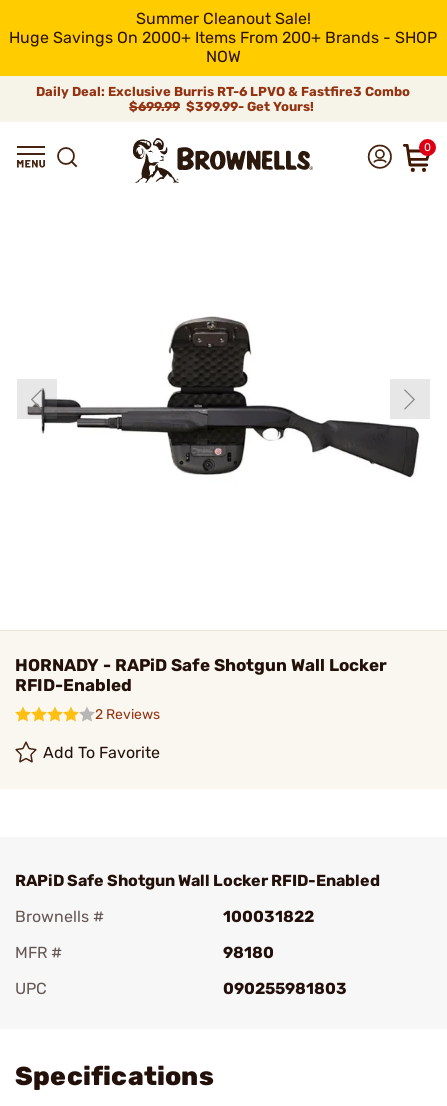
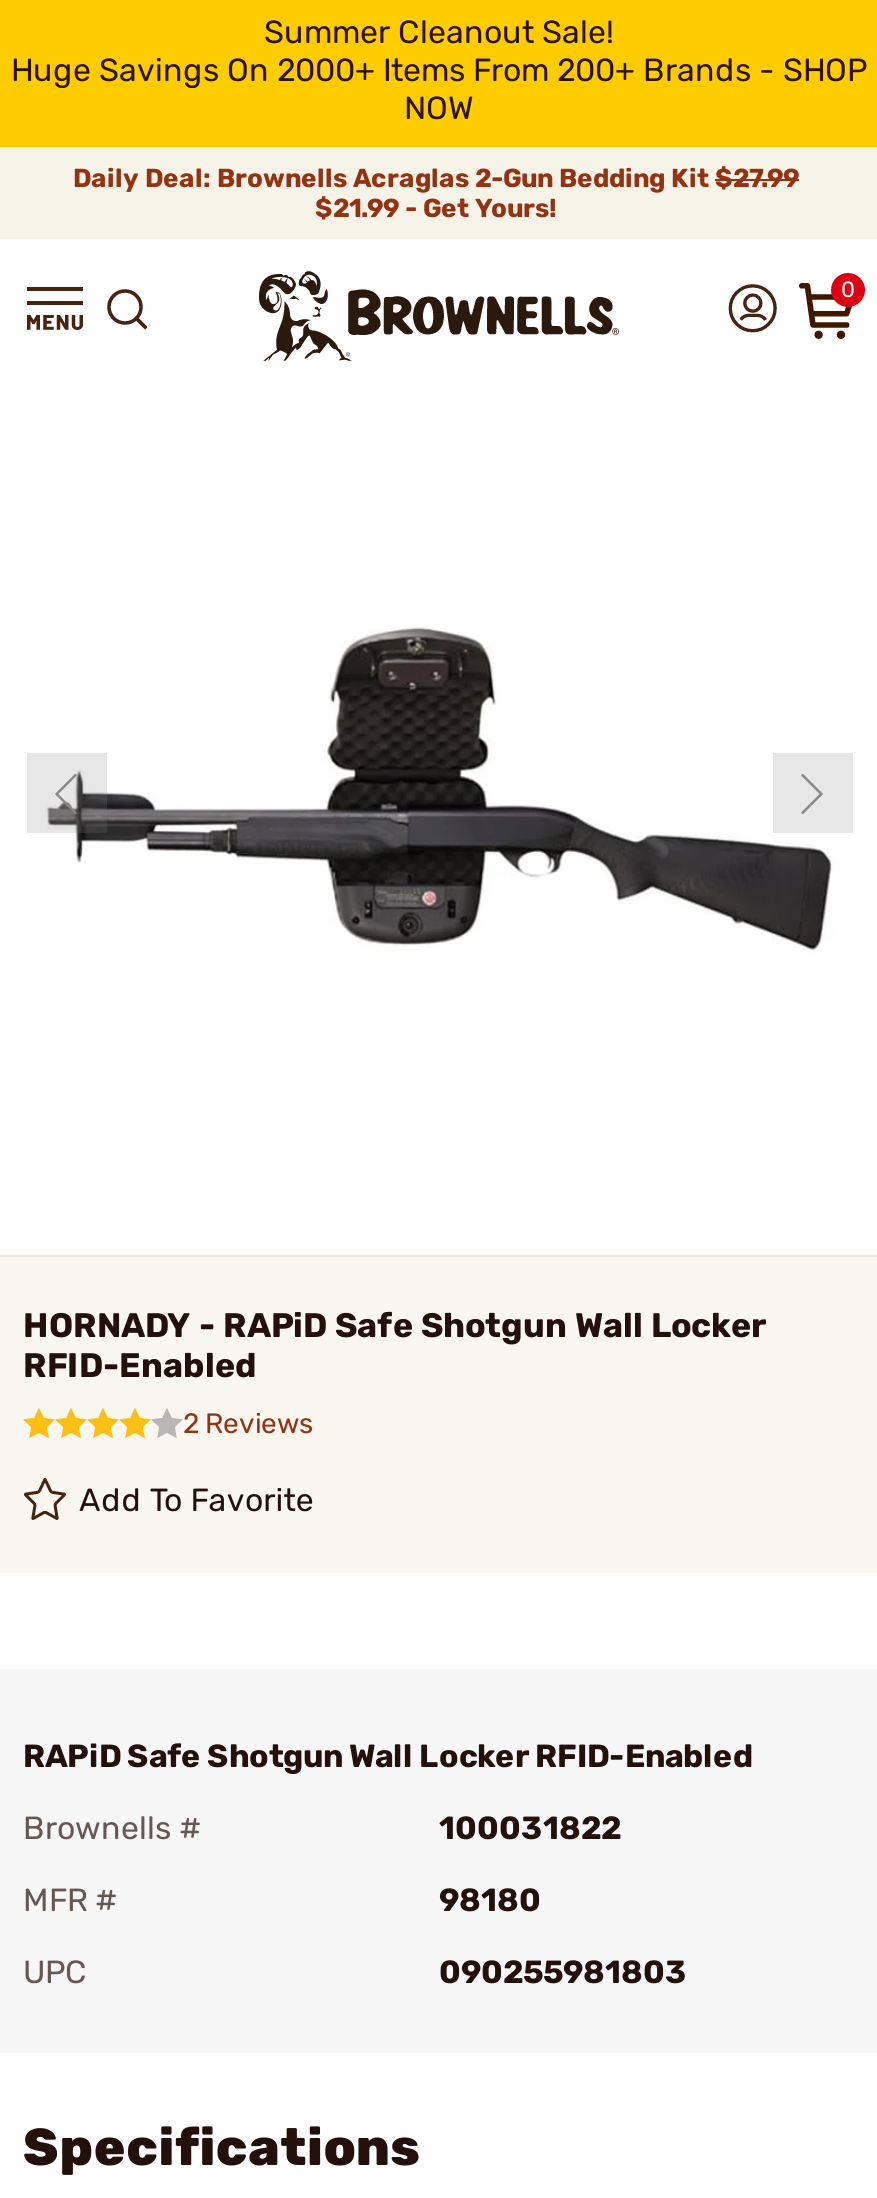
- Daily Deal: Exclusive Burris RT-6 LPVO & Fastfire3 Combo
- $699.99 $399.99- Get Yours!
+ Daily Deal: Brownells Acraglas 2-Gun Bedding Kit $27.99
+ $21.99 - Get Yours!
